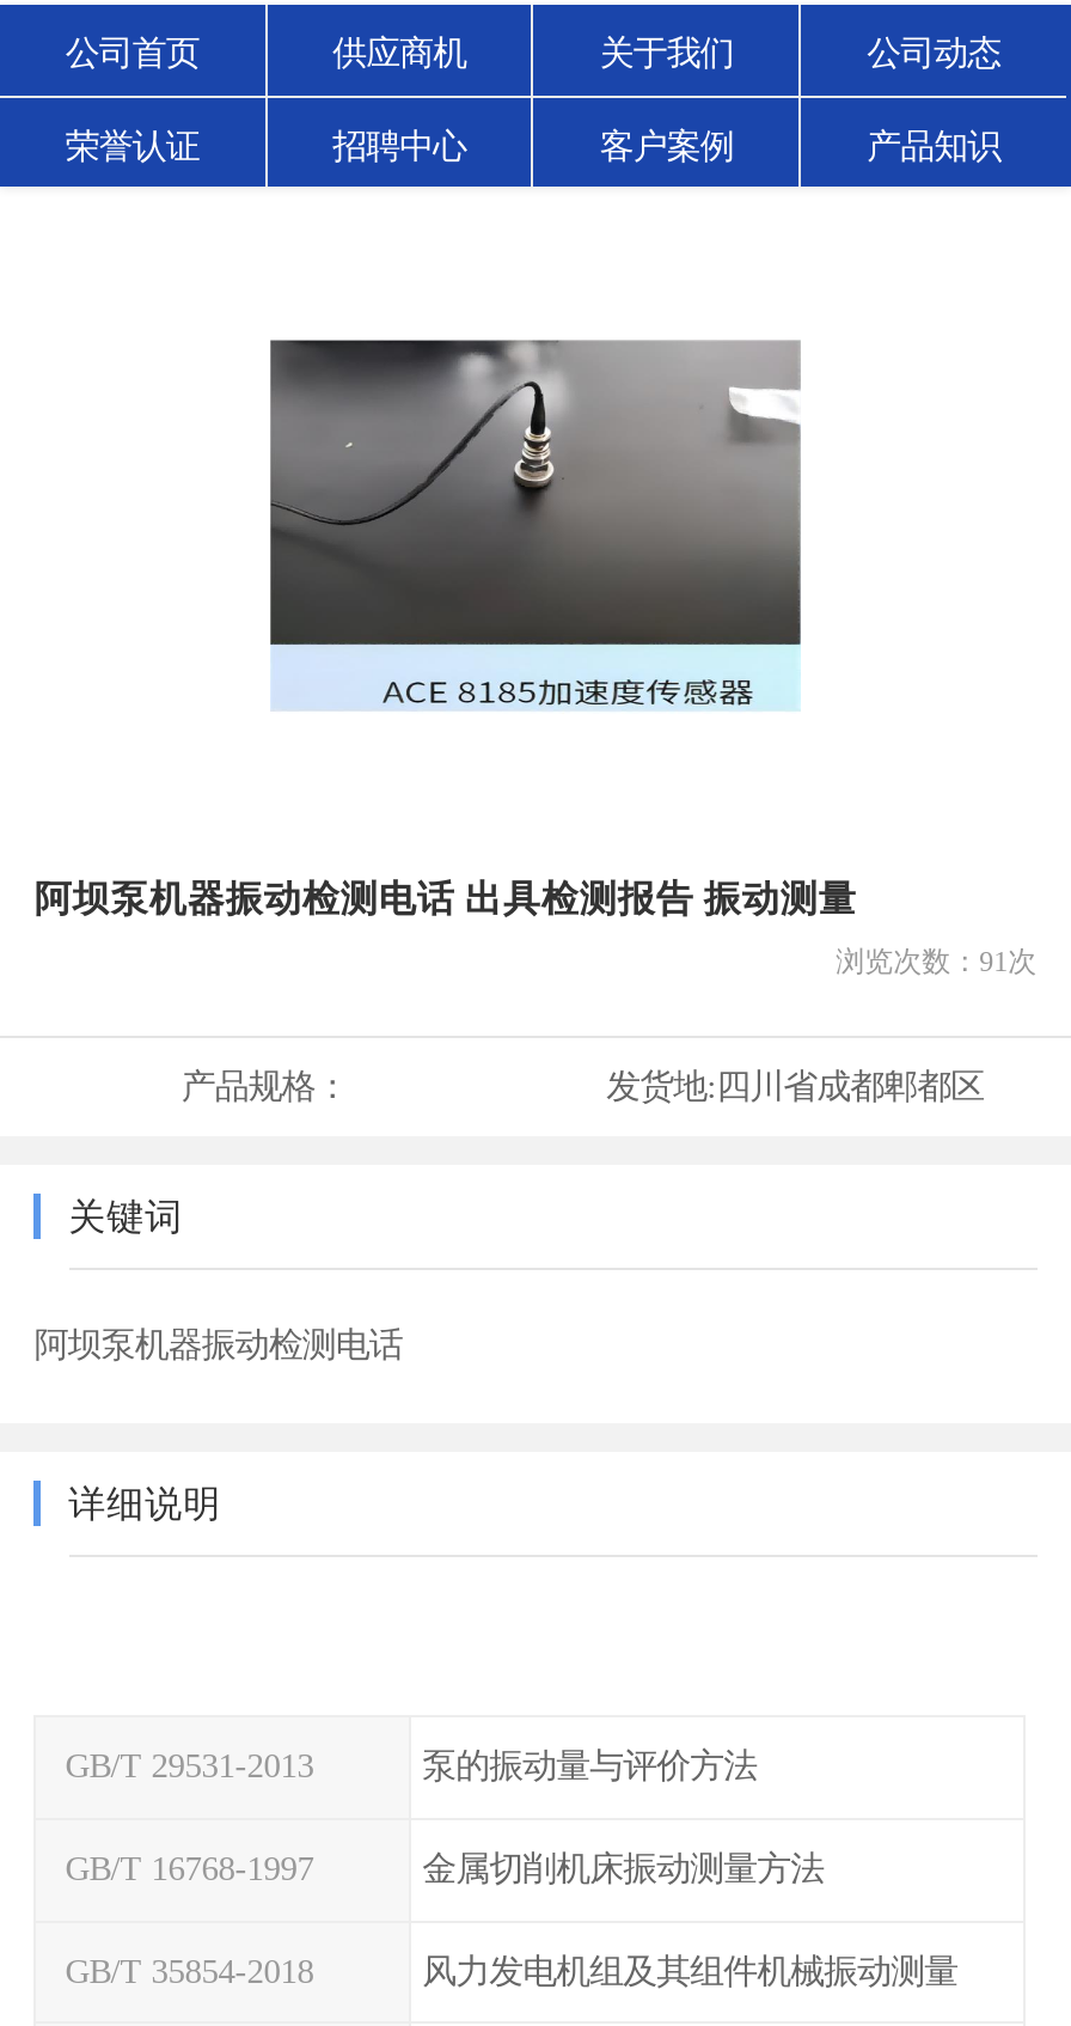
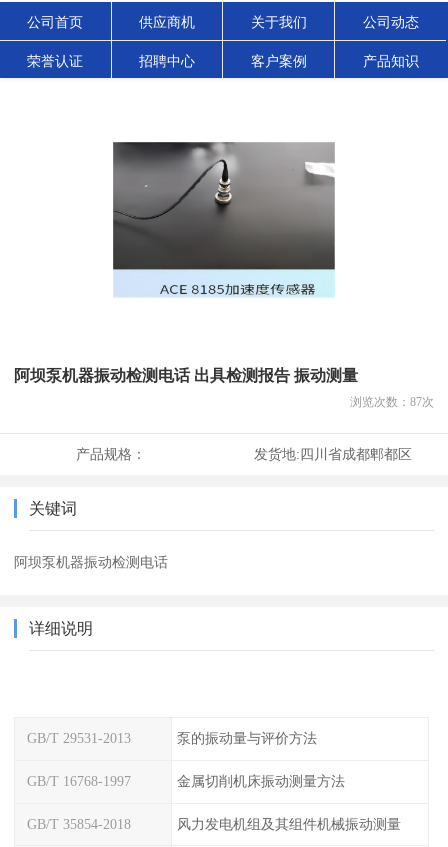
- 浏览次数：91次
+ 浏览次数：87次
